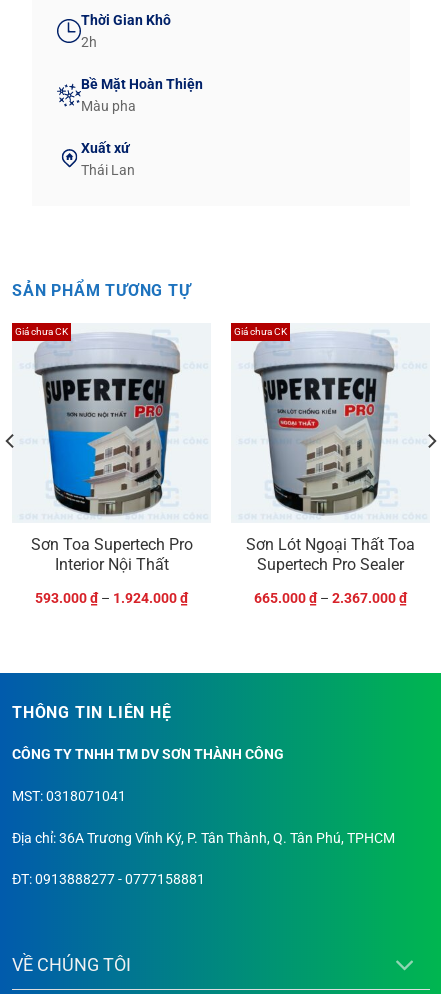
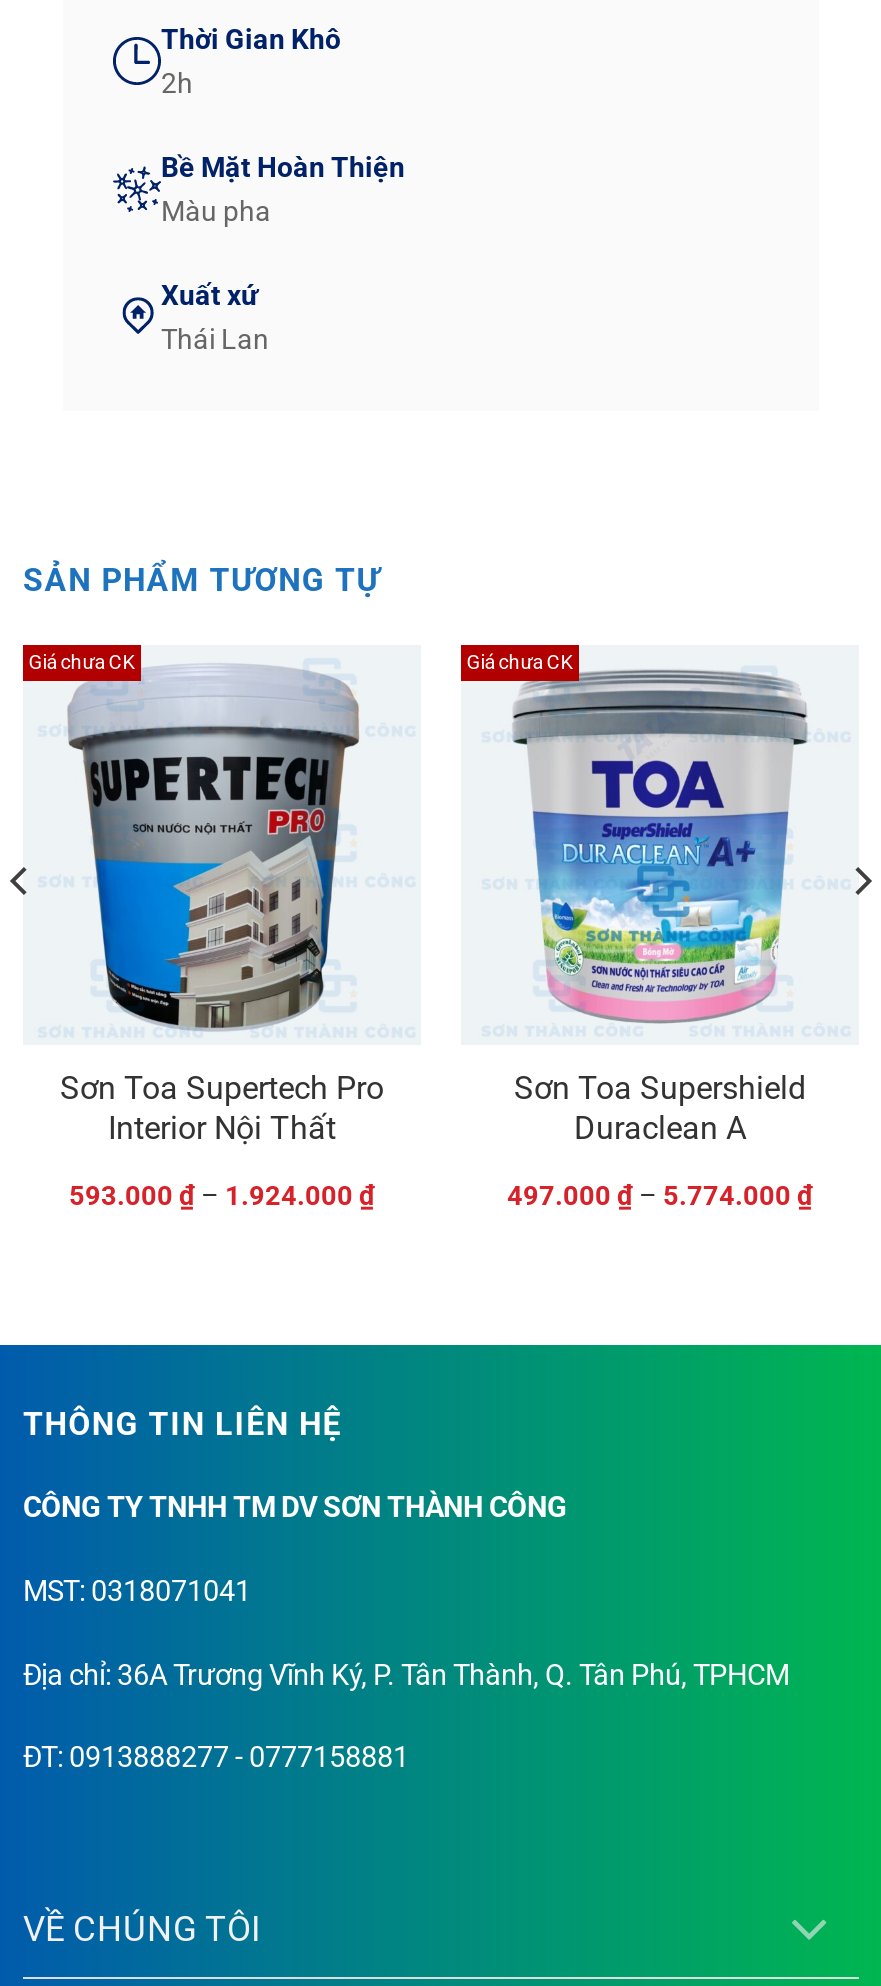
- [image]
- Sơn Lót Ngoại Thất Toa
- Supertech Pro Sealer
+ [image]
+ Sơn Toa Supershield
+ Duraclean A

- 665.000 ₫ – 2.367.000 ₫
+ 497.000 ₫ – 5.774.000 ₫
